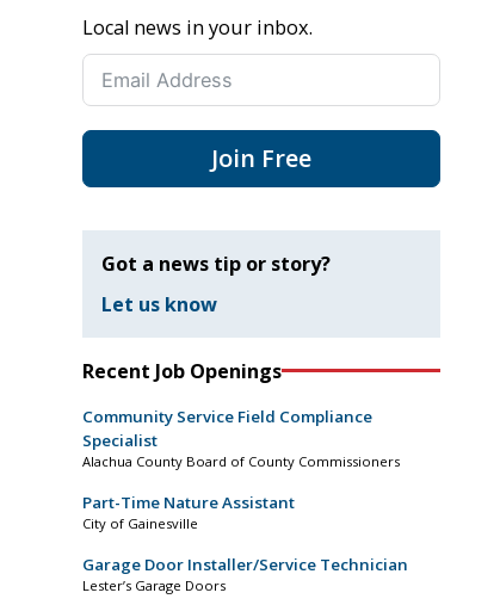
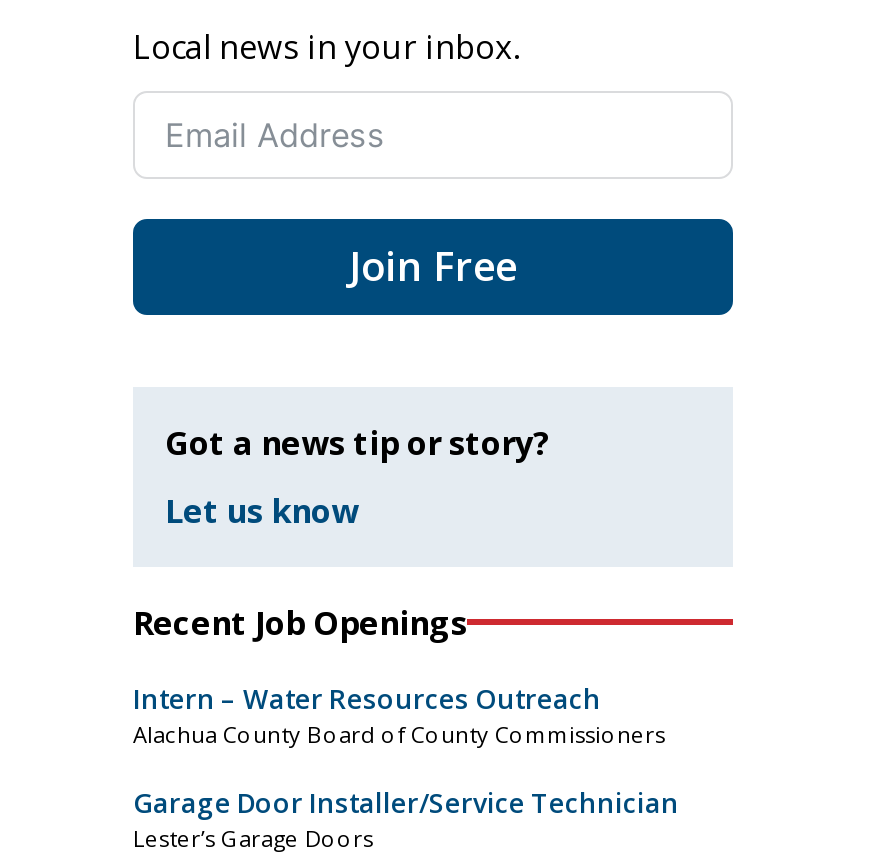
- Community Service Field Compliance
- Specialist
+ Intern – Water Resources Outreach

- Part-Time Nature Assistant
- City of Gainesville
